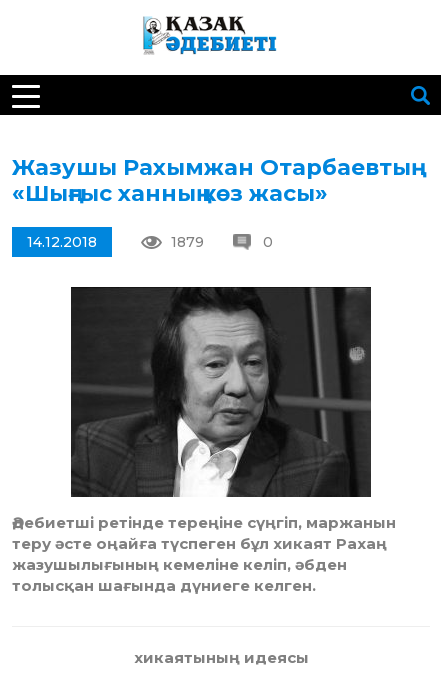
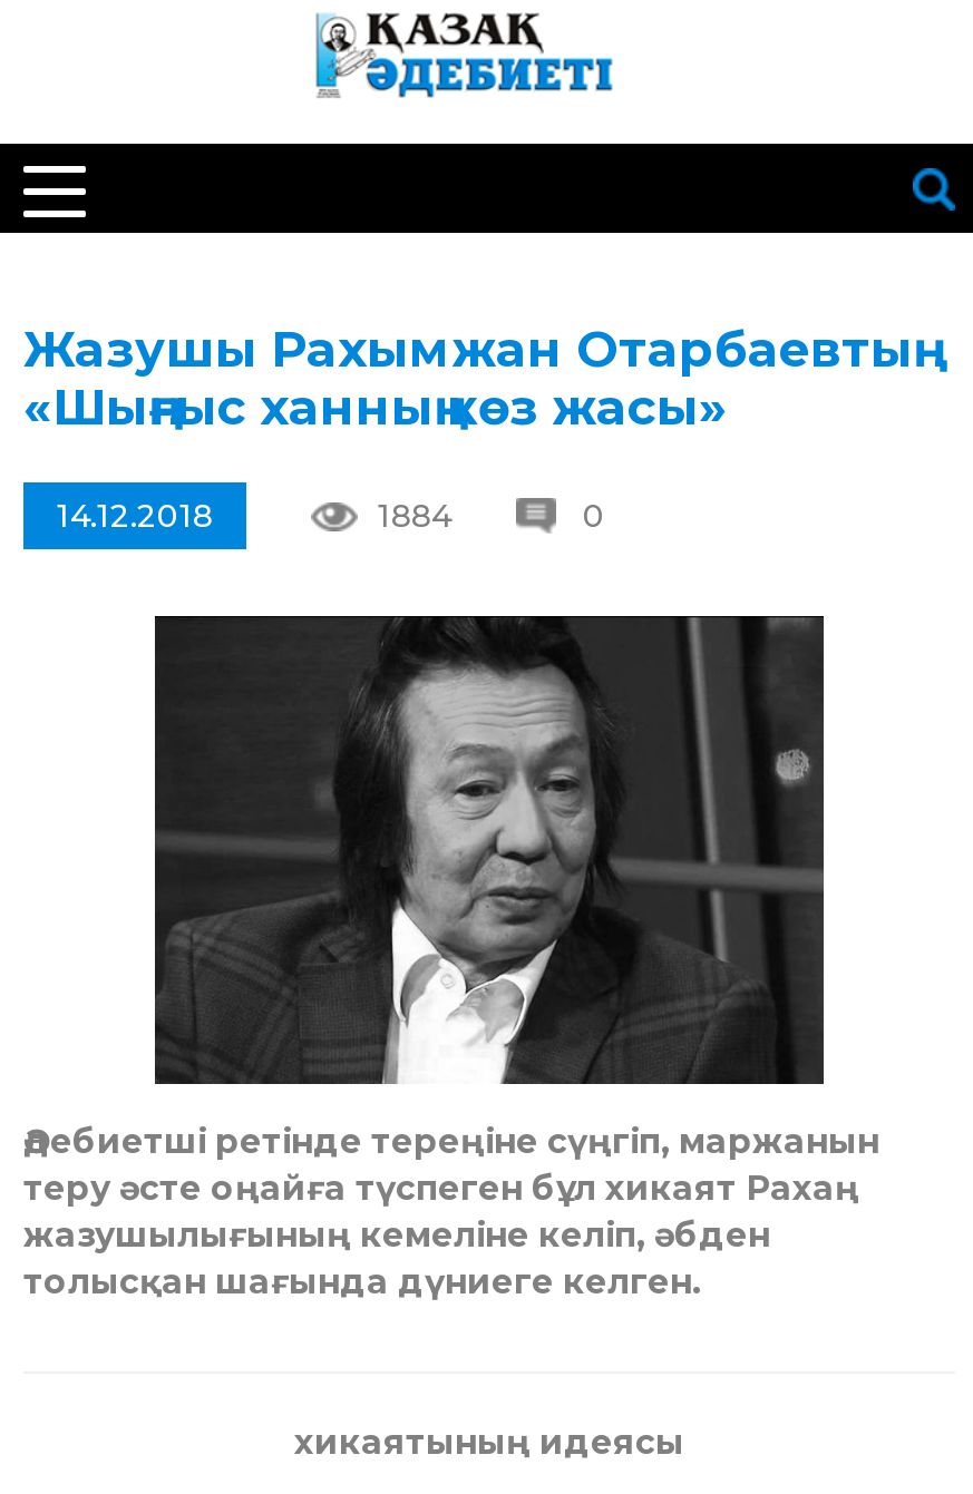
- 1879
+ 1884
